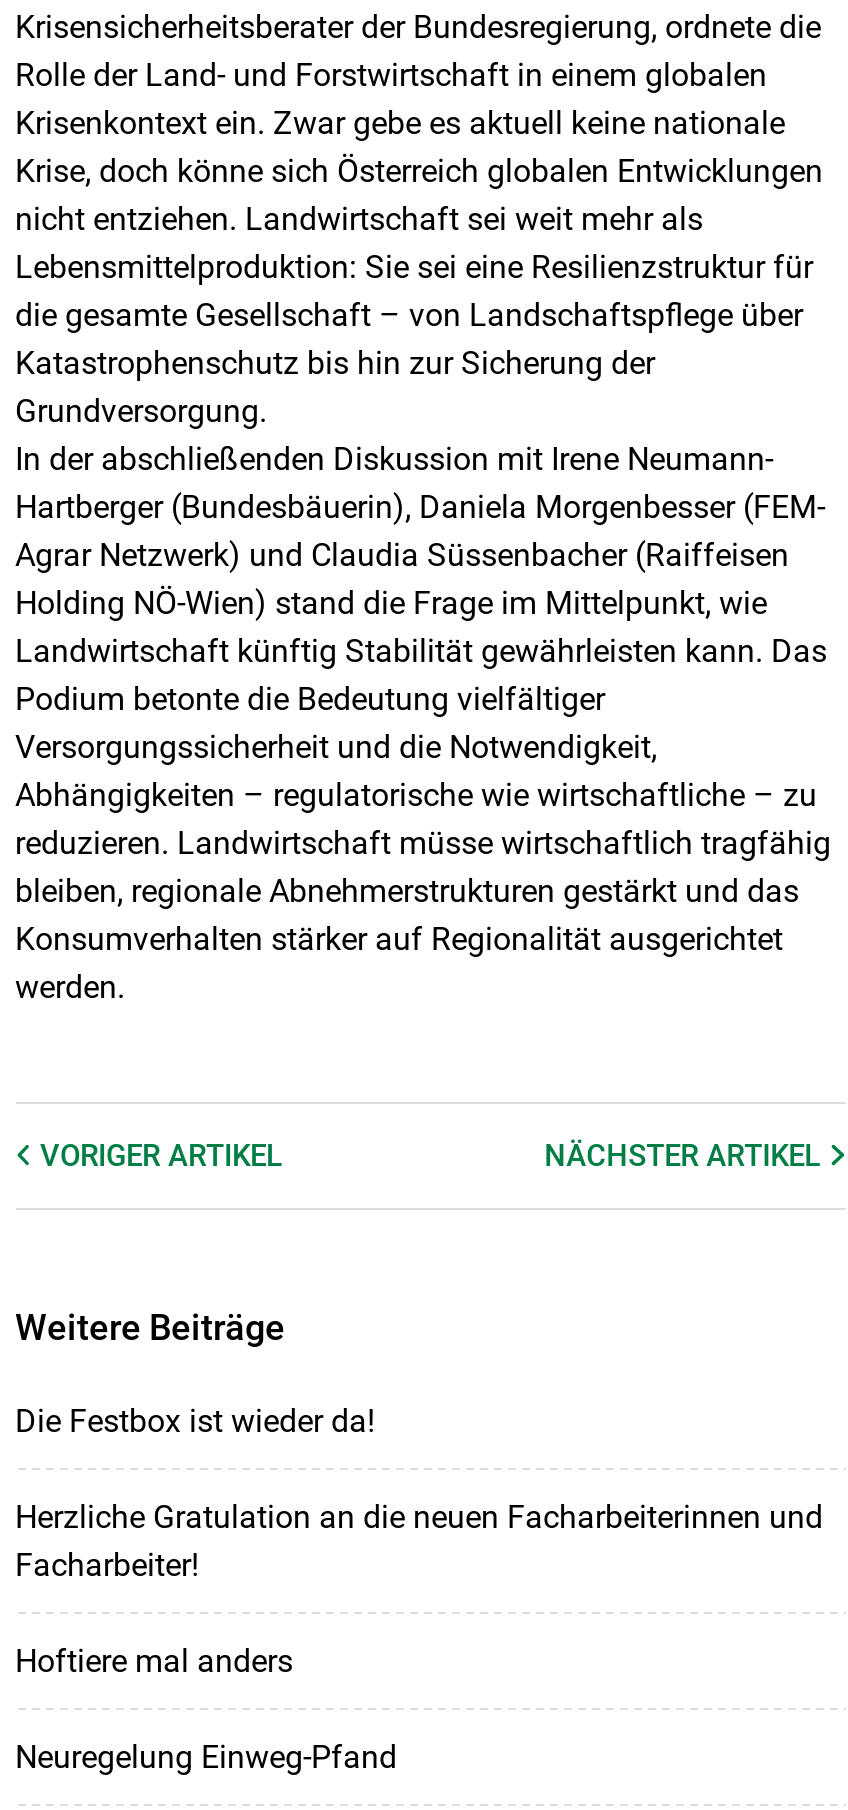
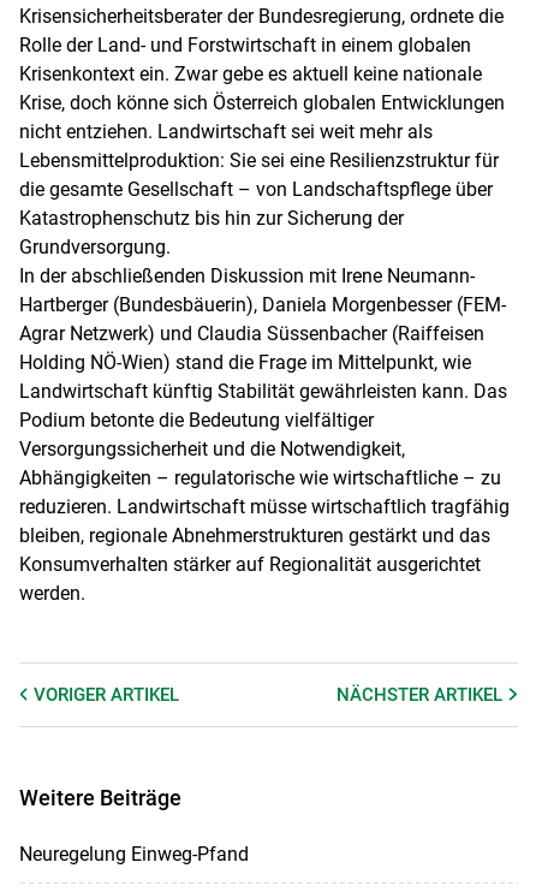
- Die Festbox ist wieder da!
- Herzliche Gratulation an die neuen Facharbeiterinnen und
- Facharbeiter!
- Hoftiere mal anders
